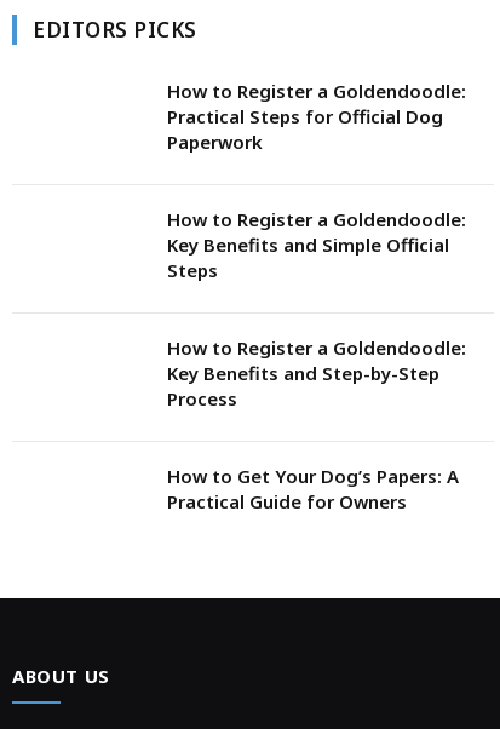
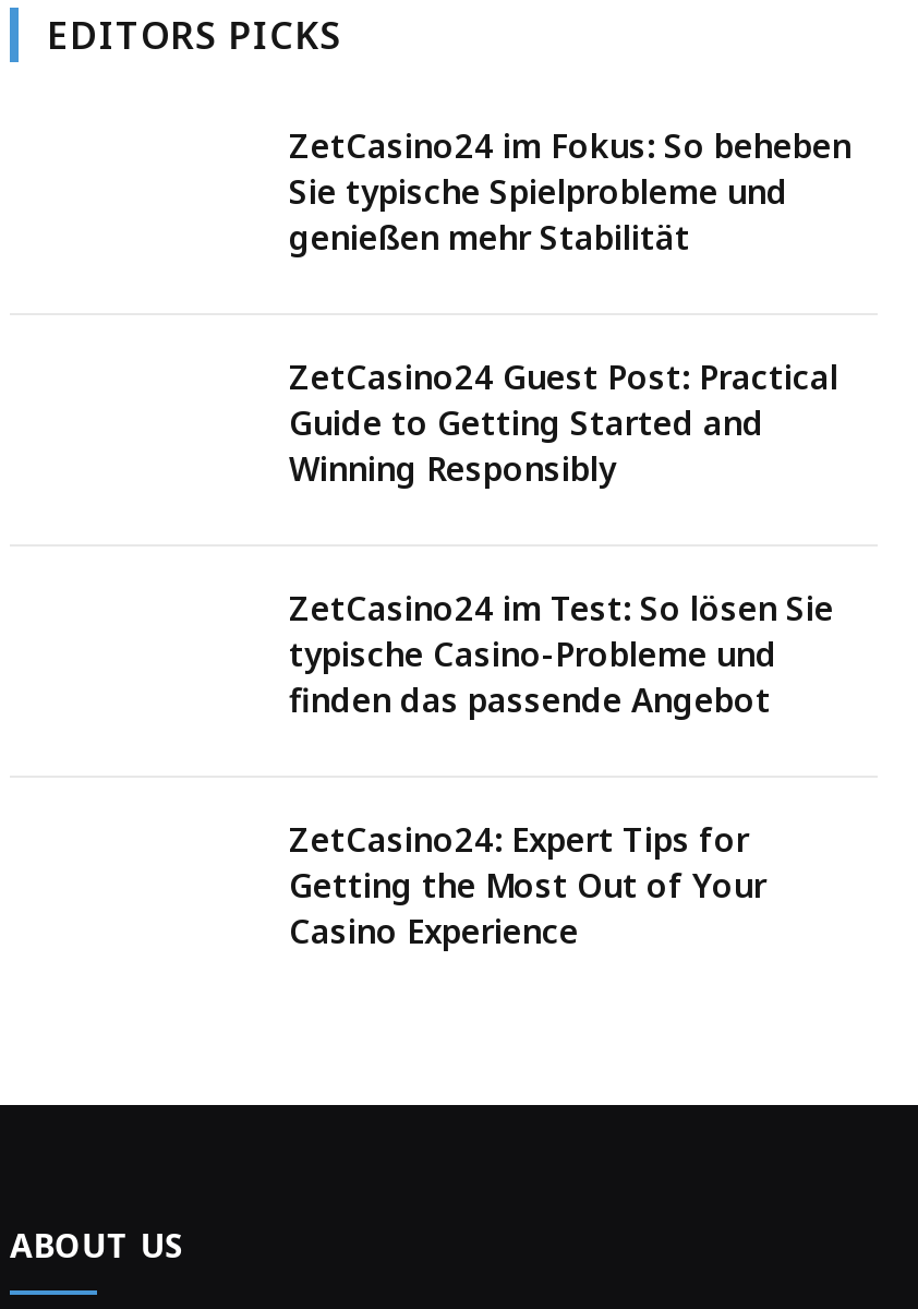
- How to Register a Goldendoodle:
- Practical Steps for Official Dog
- Paperwork
+ ZetCasino24 im Fokus: So beheben
+ Sie typische Spielprobleme und
+ genießen mehr Stabilität

- How to Register a Goldendoodle:
- Key Benefits and Simple Official
- Steps
+ ZetCasino24 Guest Post: Practical
+ Guide to Getting Started and
+ Winning Responsibly

- How to Register a Goldendoodle:
- Key Benefits and Step-by-Step
- Process
+ ZetCasino24 im Test: So lösen Sie
+ typische Casino-Probleme und
+ finden das passende Angebot

- How to Get Your Dog’s Papers: A
- Practical Guide for Owners
+ ZetCasino24: Expert Tips for
+ Getting the Most Out of Your
+ Casino Experience
